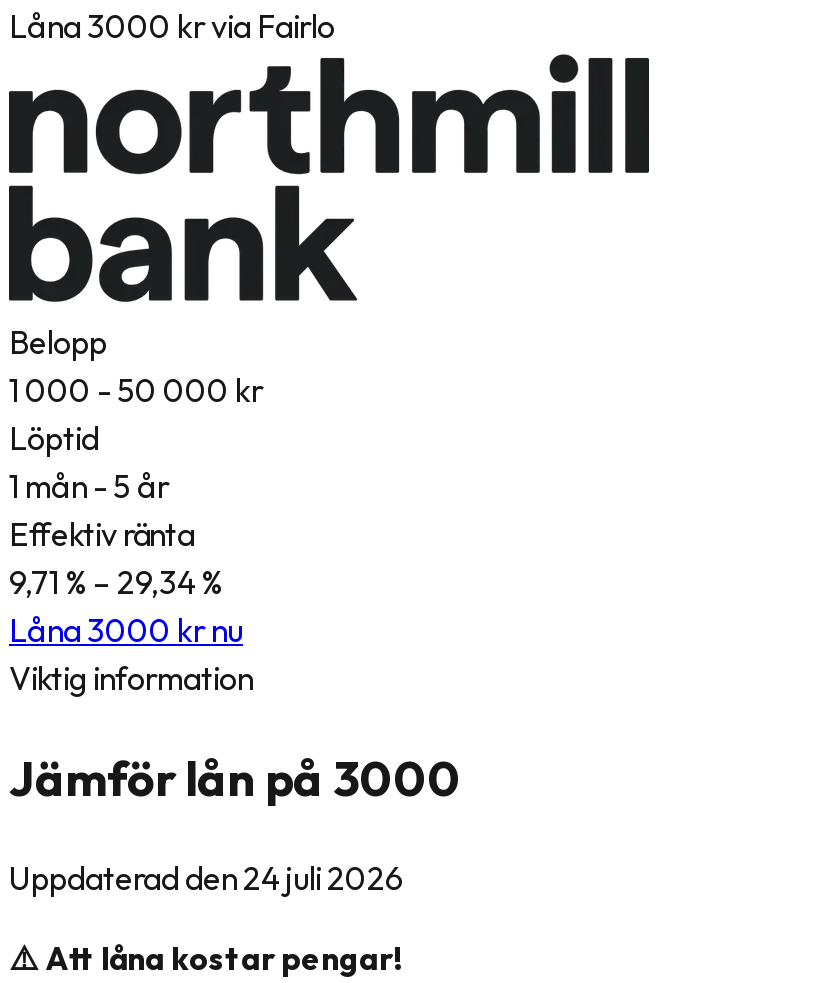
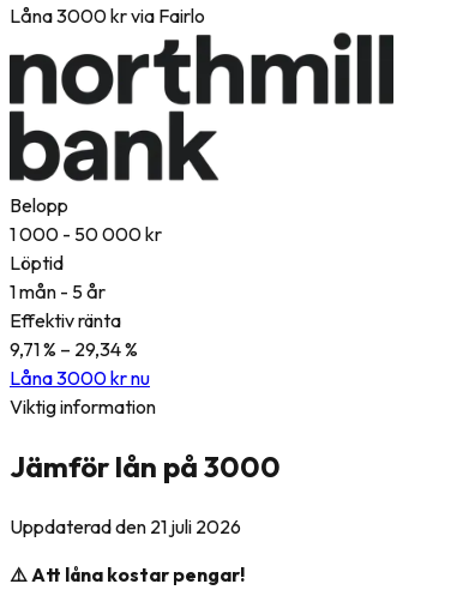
- Uppdaterad den 24 juli 2026
+ Uppdaterad den 21 juli 2026
